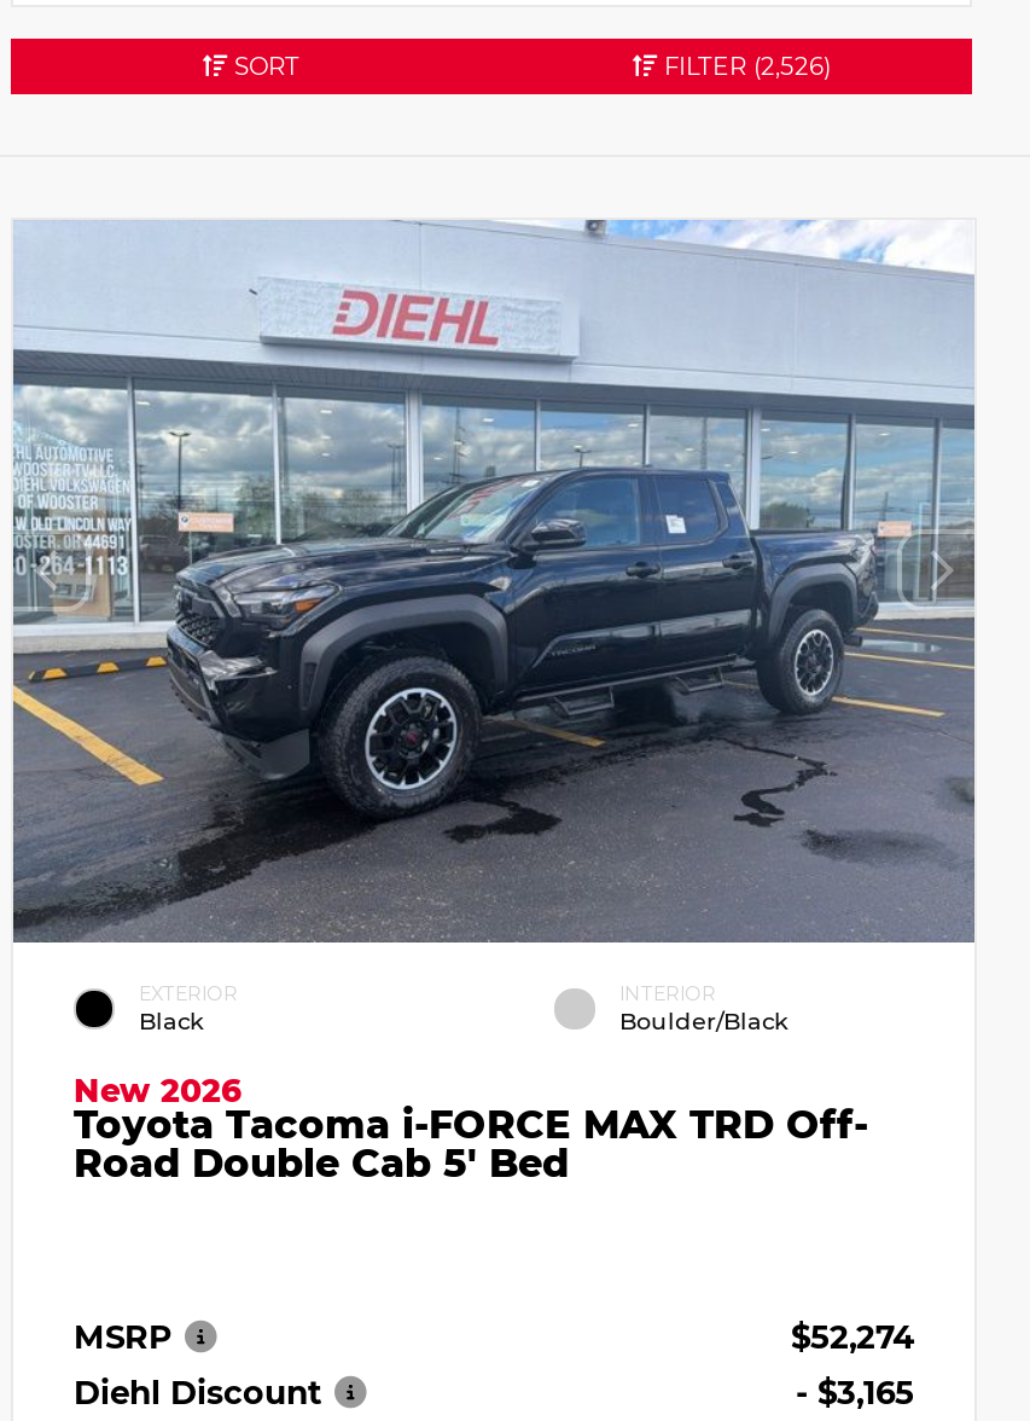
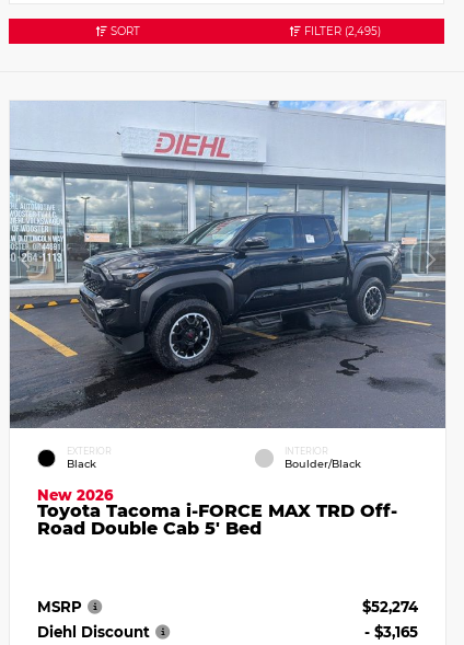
- FILTER (2,526)
+ FILTER (2,495)
